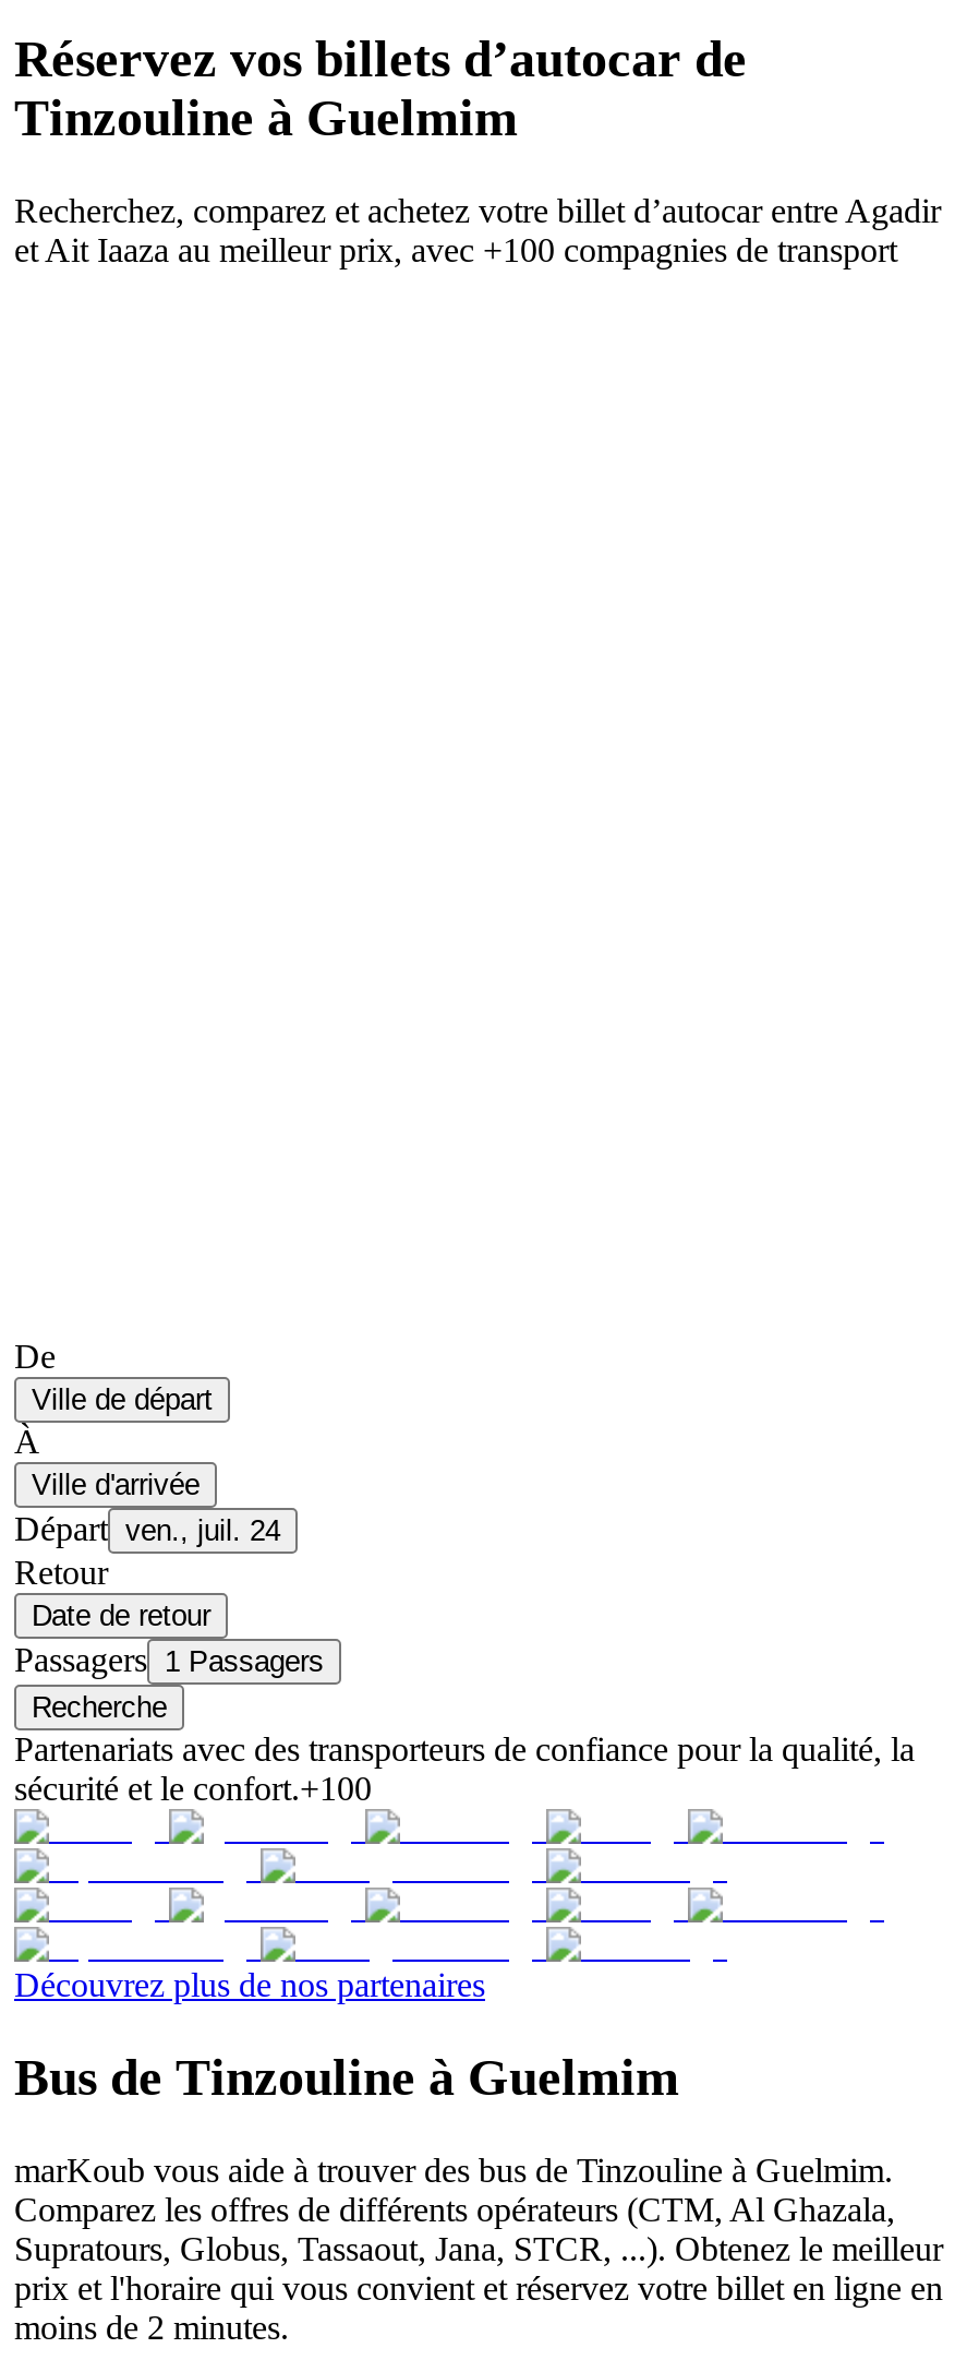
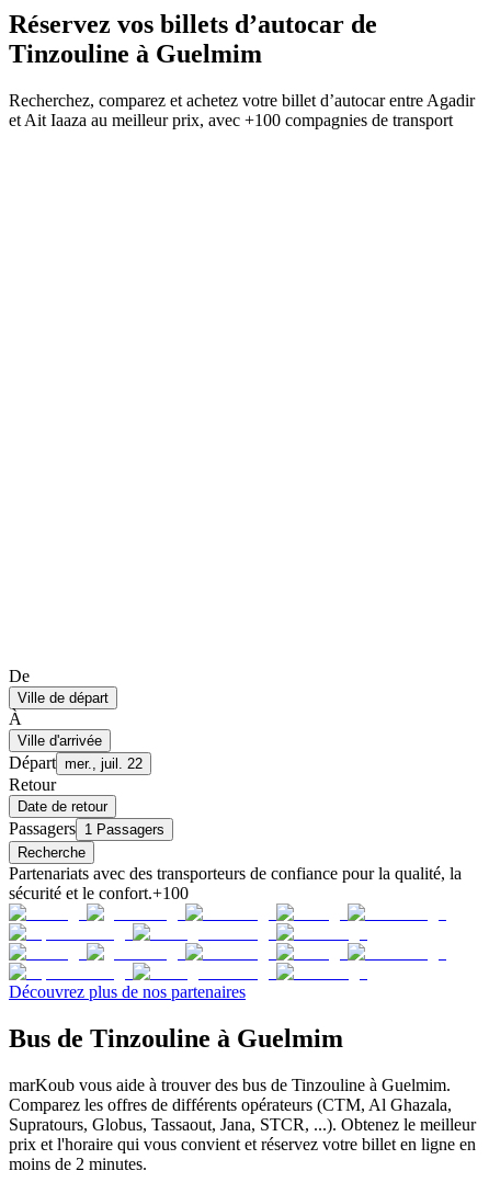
- Départ ven., juil. 24
+ Départ mer., juil. 22
